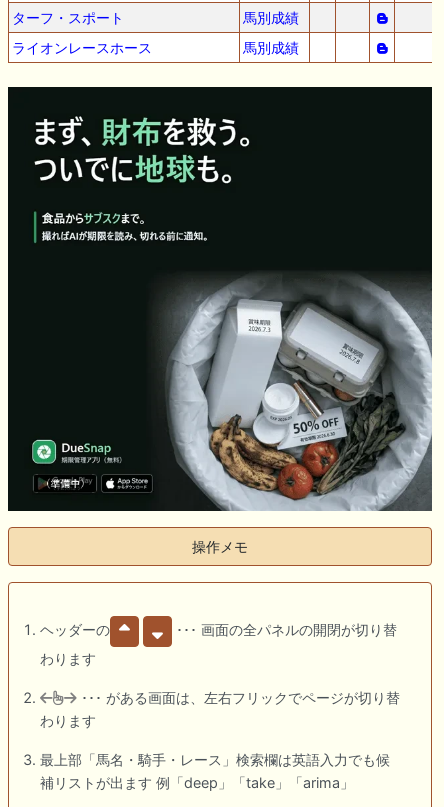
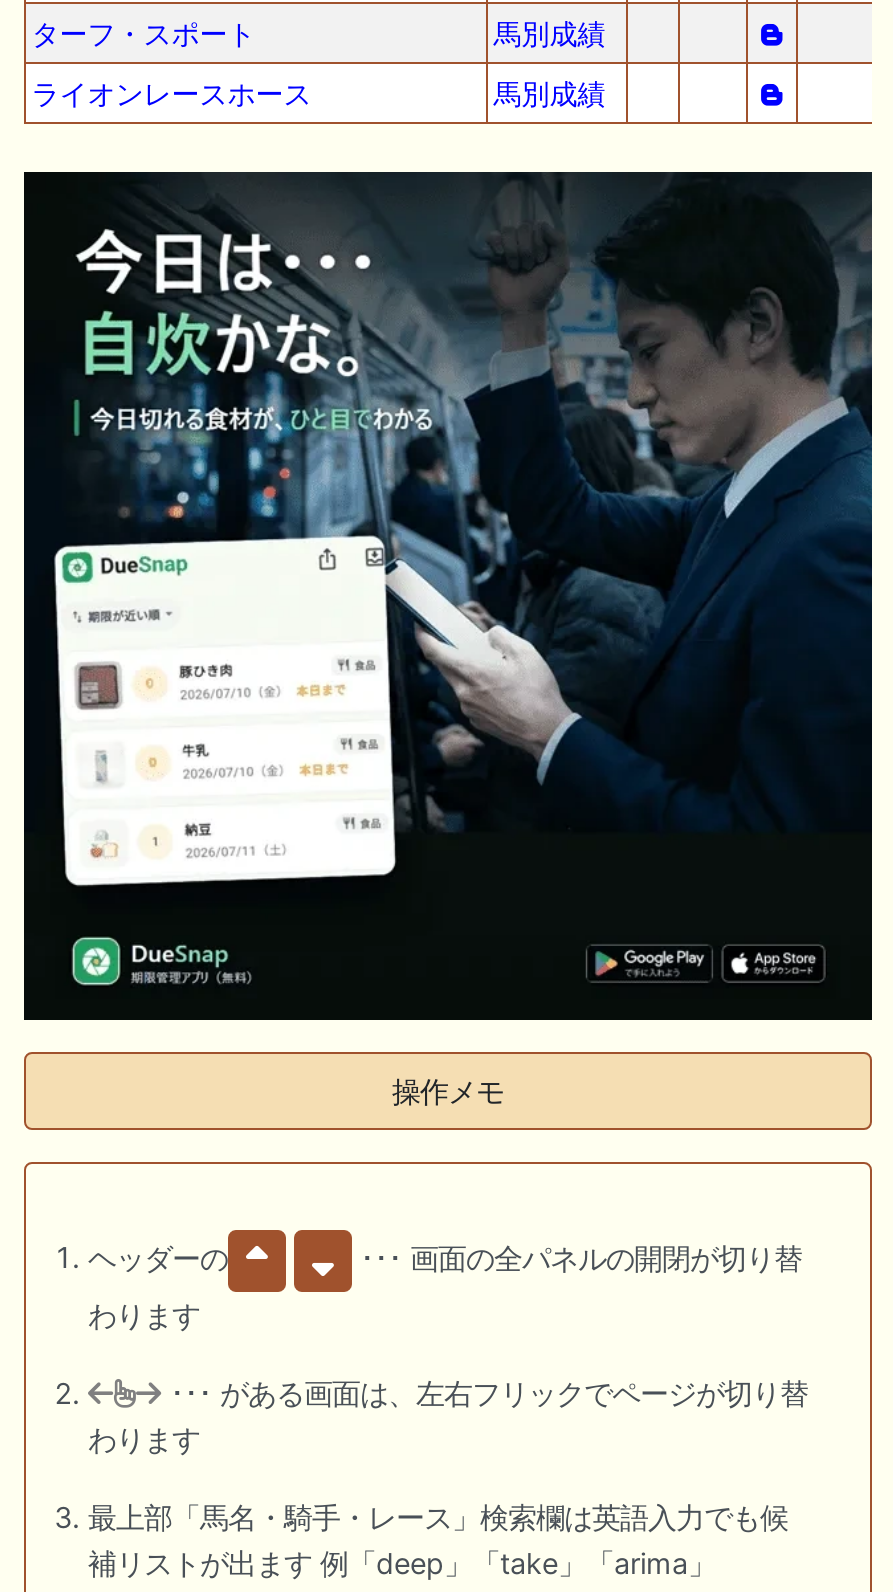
- [image]
+ [image]
